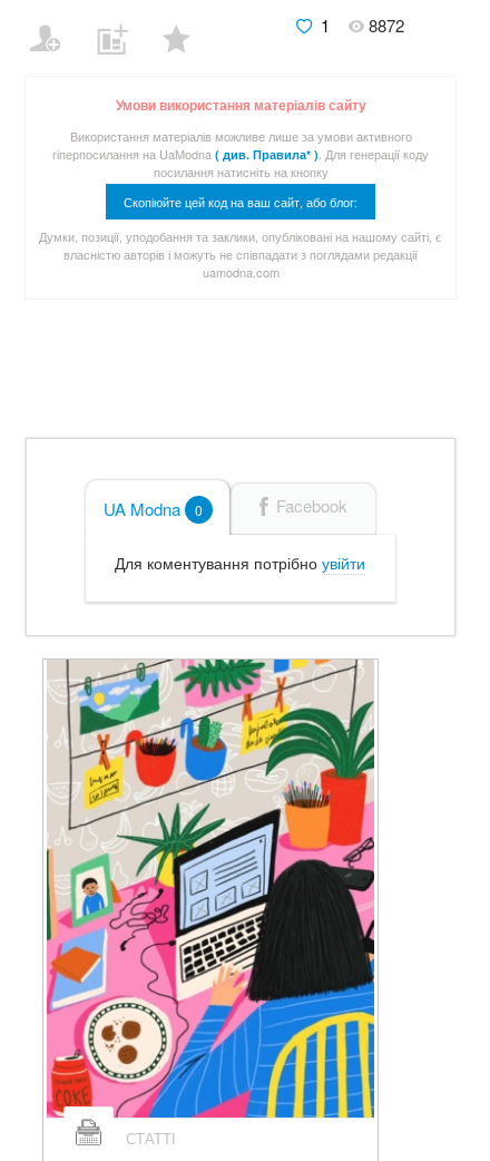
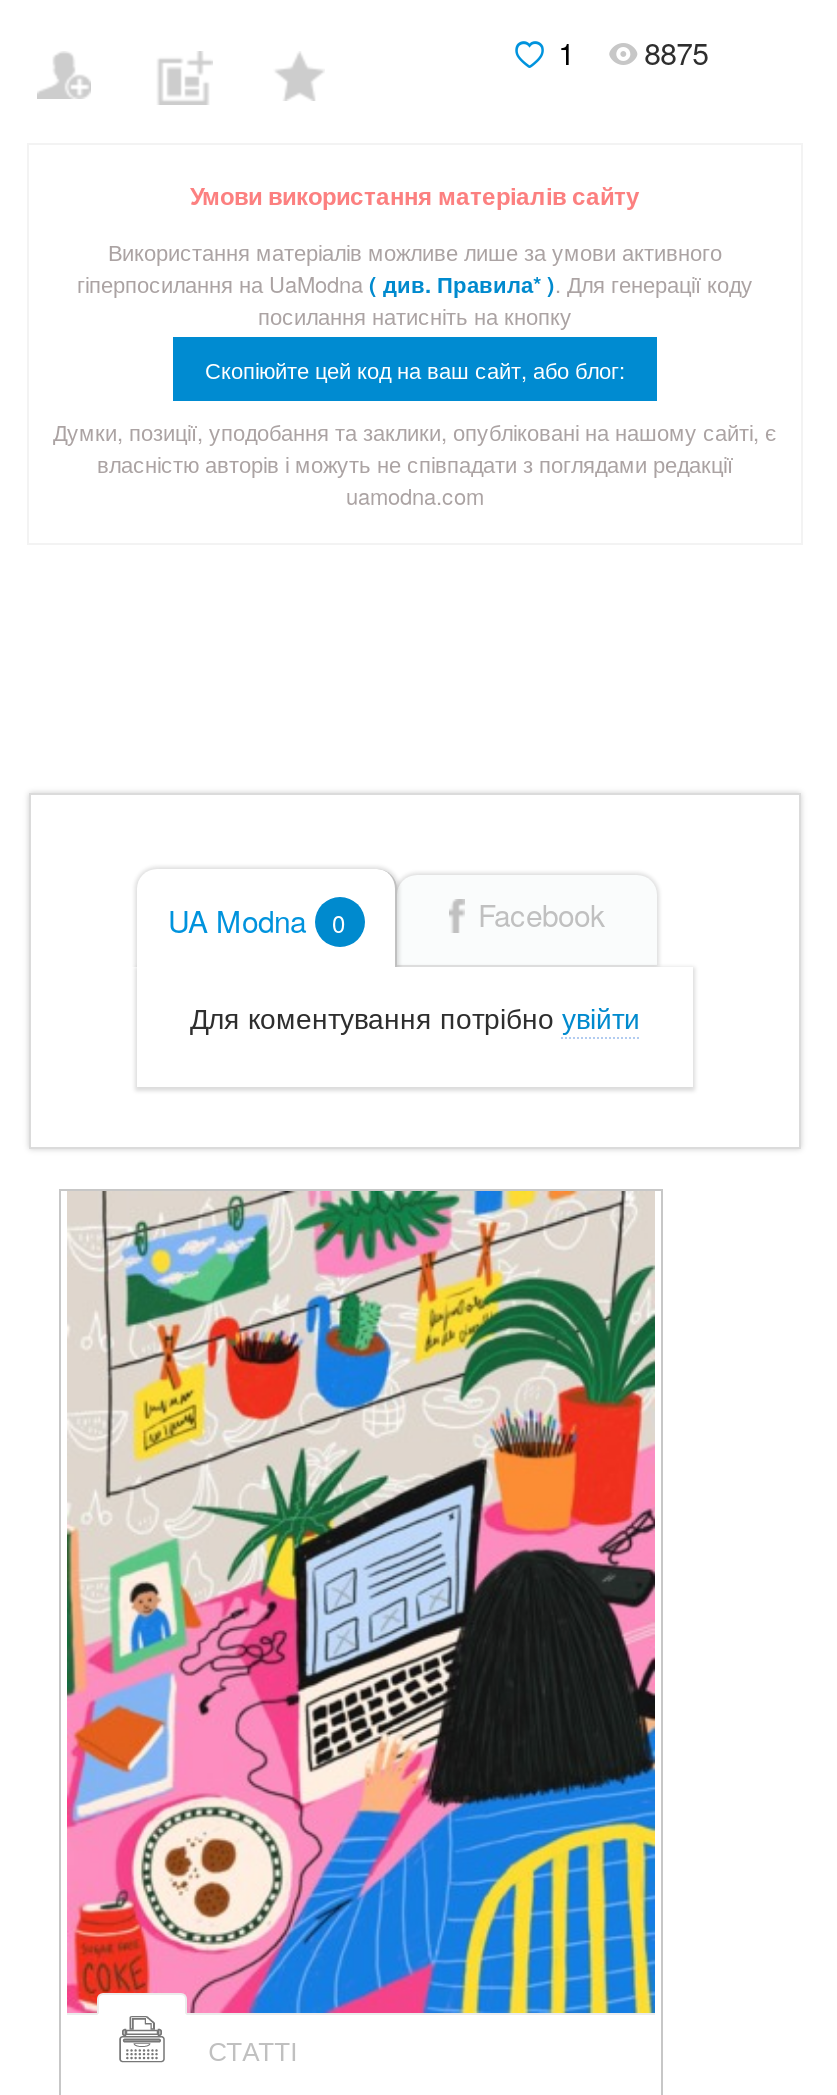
- 1 8872
+ 1 8875
